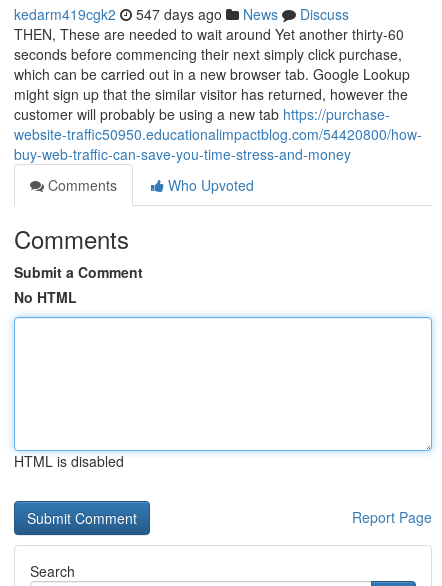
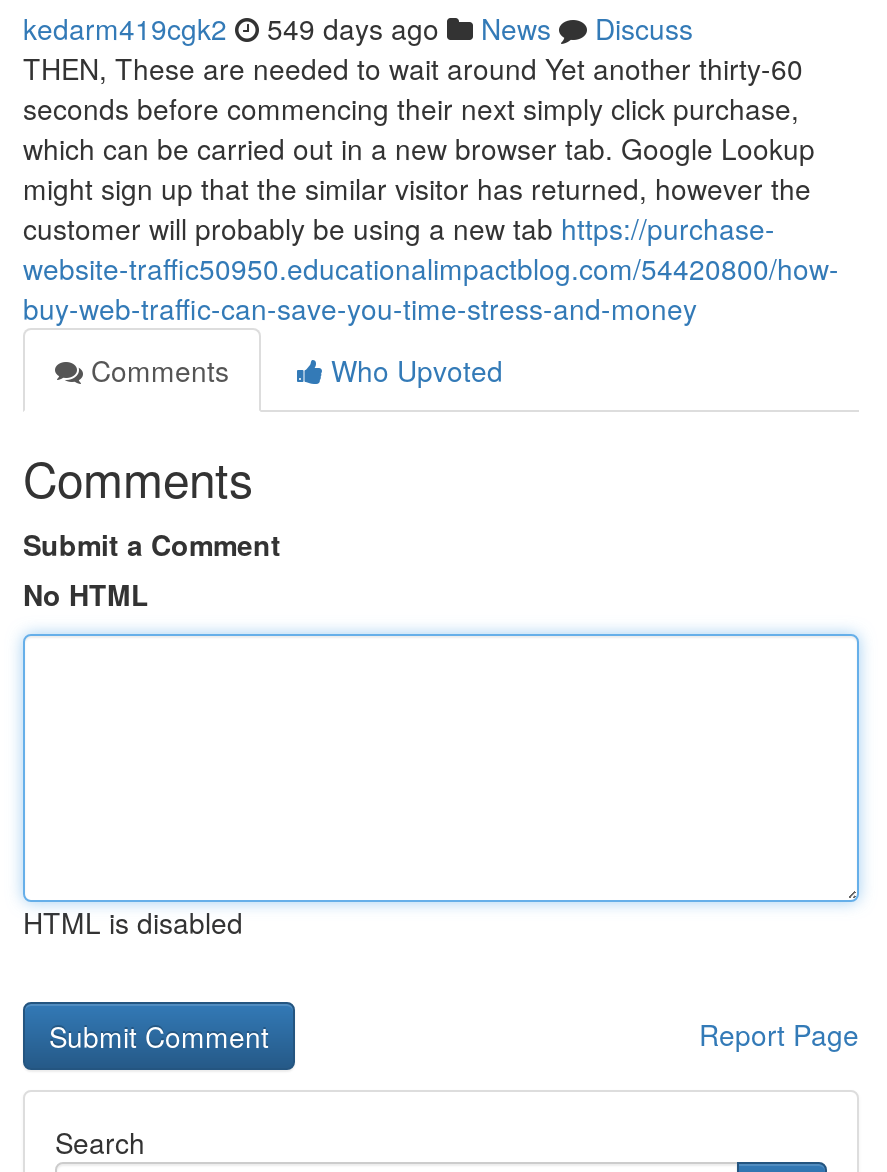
- kedarm419cgk2 547 days ago News Discuss
+ kedarm419cgk2 549 days ago News Discuss
